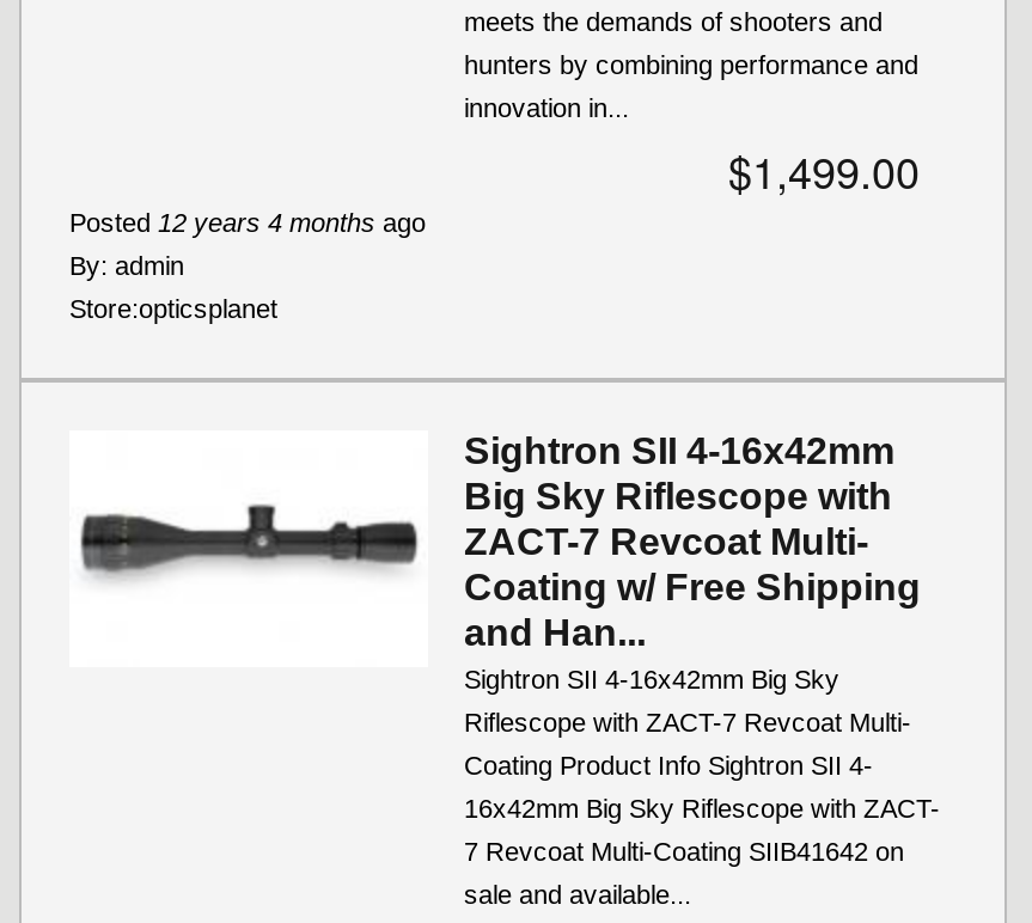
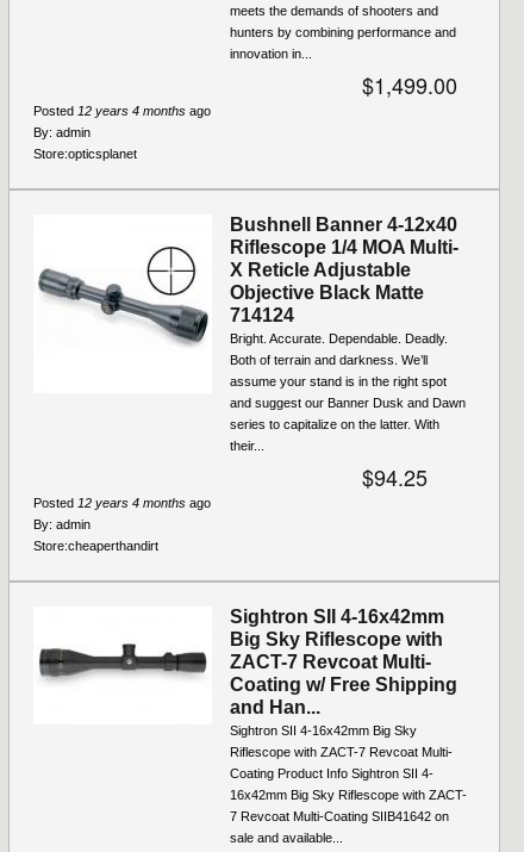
+ [image]
+ Bushnell Banner 4-12x40
+ Riflescope 1/4 MOA Multi-
+ X Reticle Adjustable
+ Objective Black Matte
+ 714124
+ Bright. Accurate. Dependable. Deadly.
+ Both of terrain and darkness. We’ll
+ assume your stand is in the right spot
+ and suggest our Banner Dusk and Dawn
+ series to capitalize on the latter. With
+ their...
+ $94.25
+ Posted 12 years 4 months ago
+ By: admin
+ Store:cheaperthandirt
